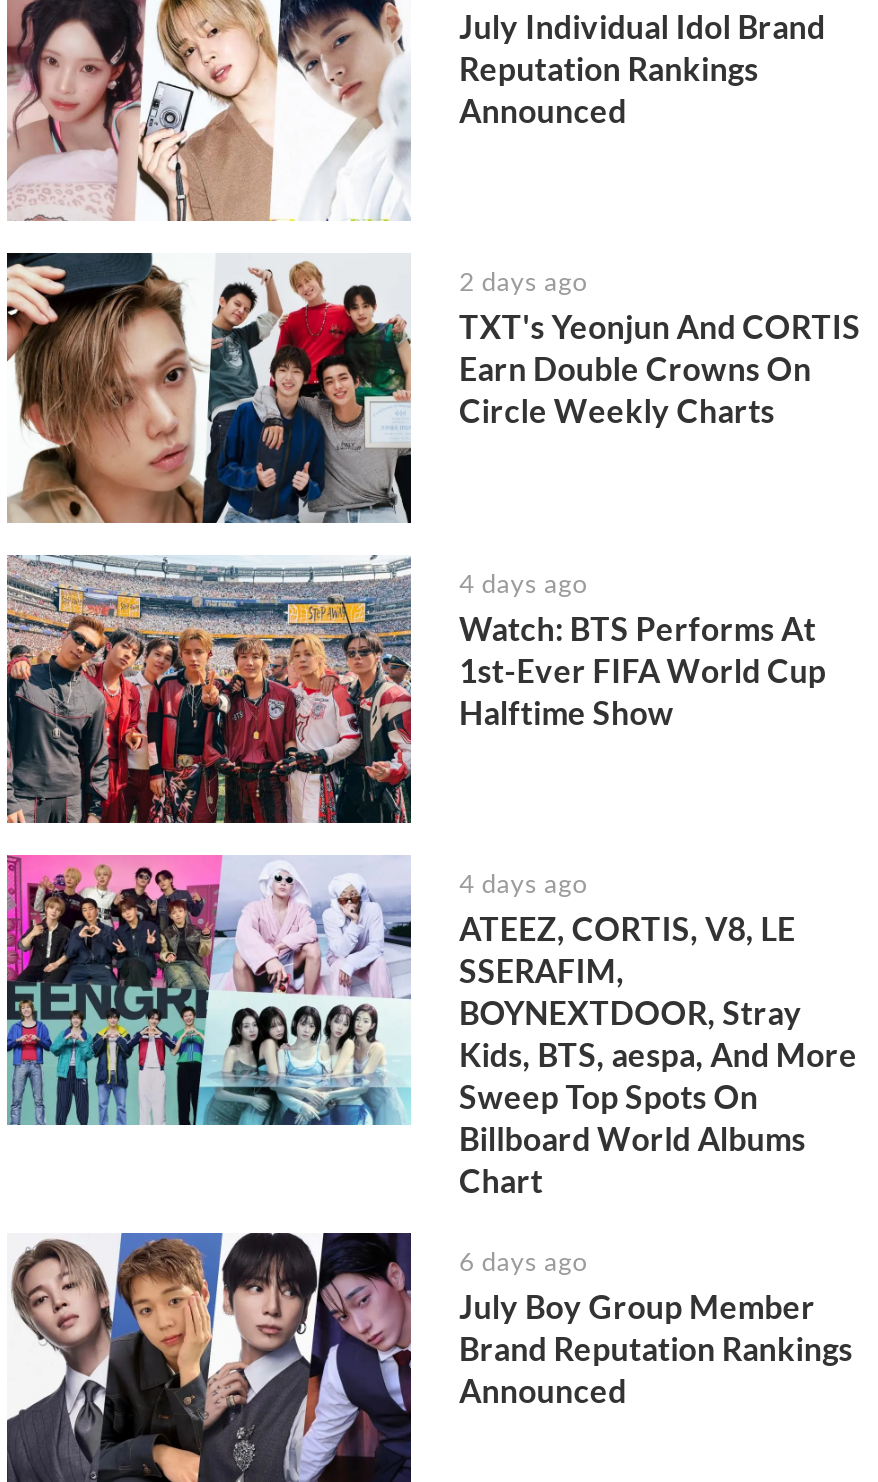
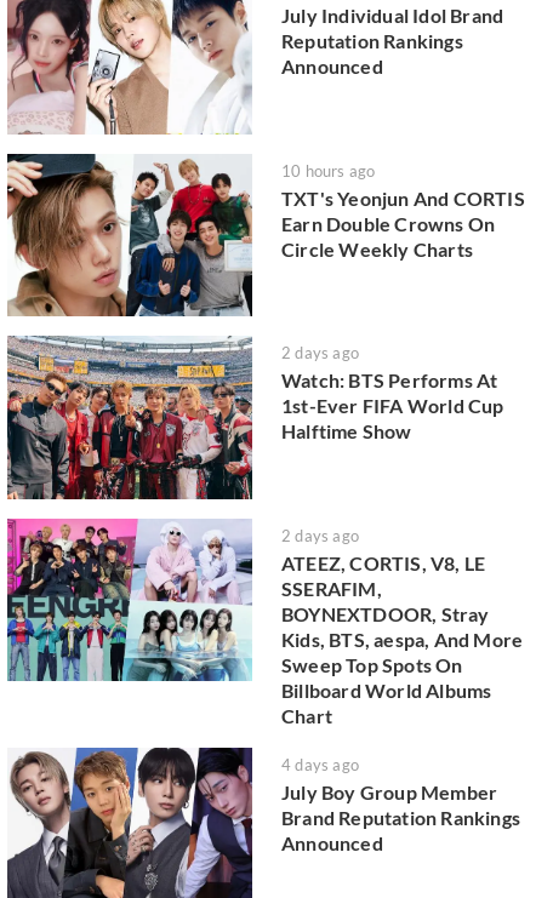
- 2 days ago
+ 10 hours ago

- 4 days ago
+ 2 days ago

- 4 days ago
+ 2 days ago

- 6 days ago
+ 4 days ago
